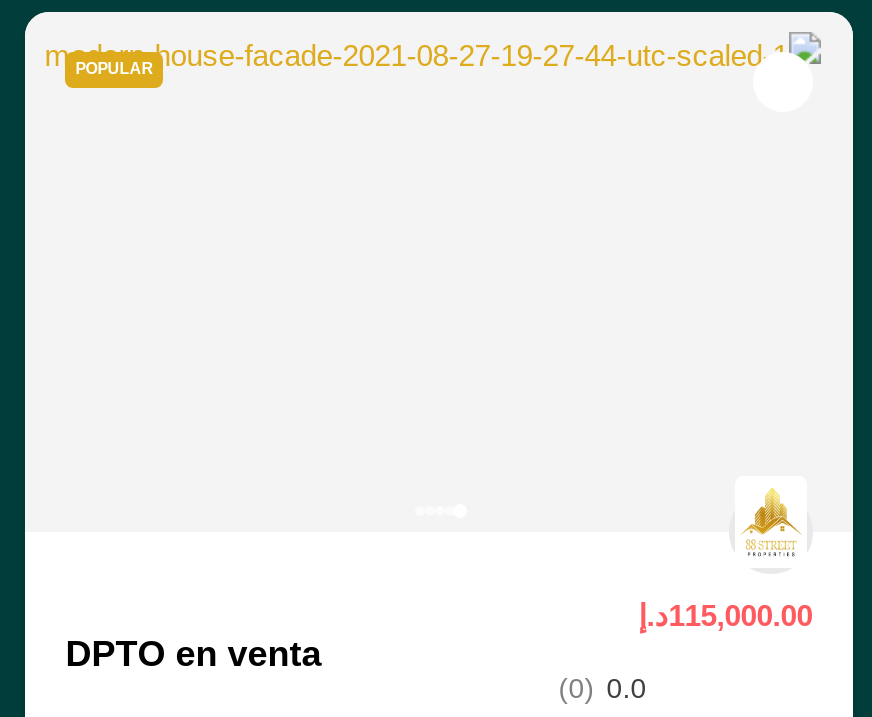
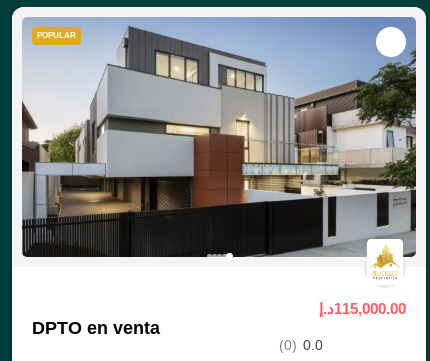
+ [image]
